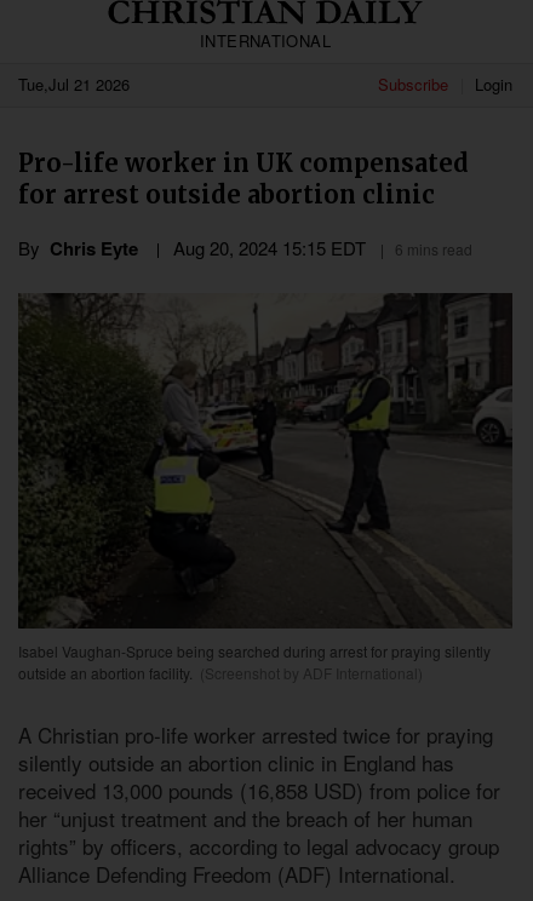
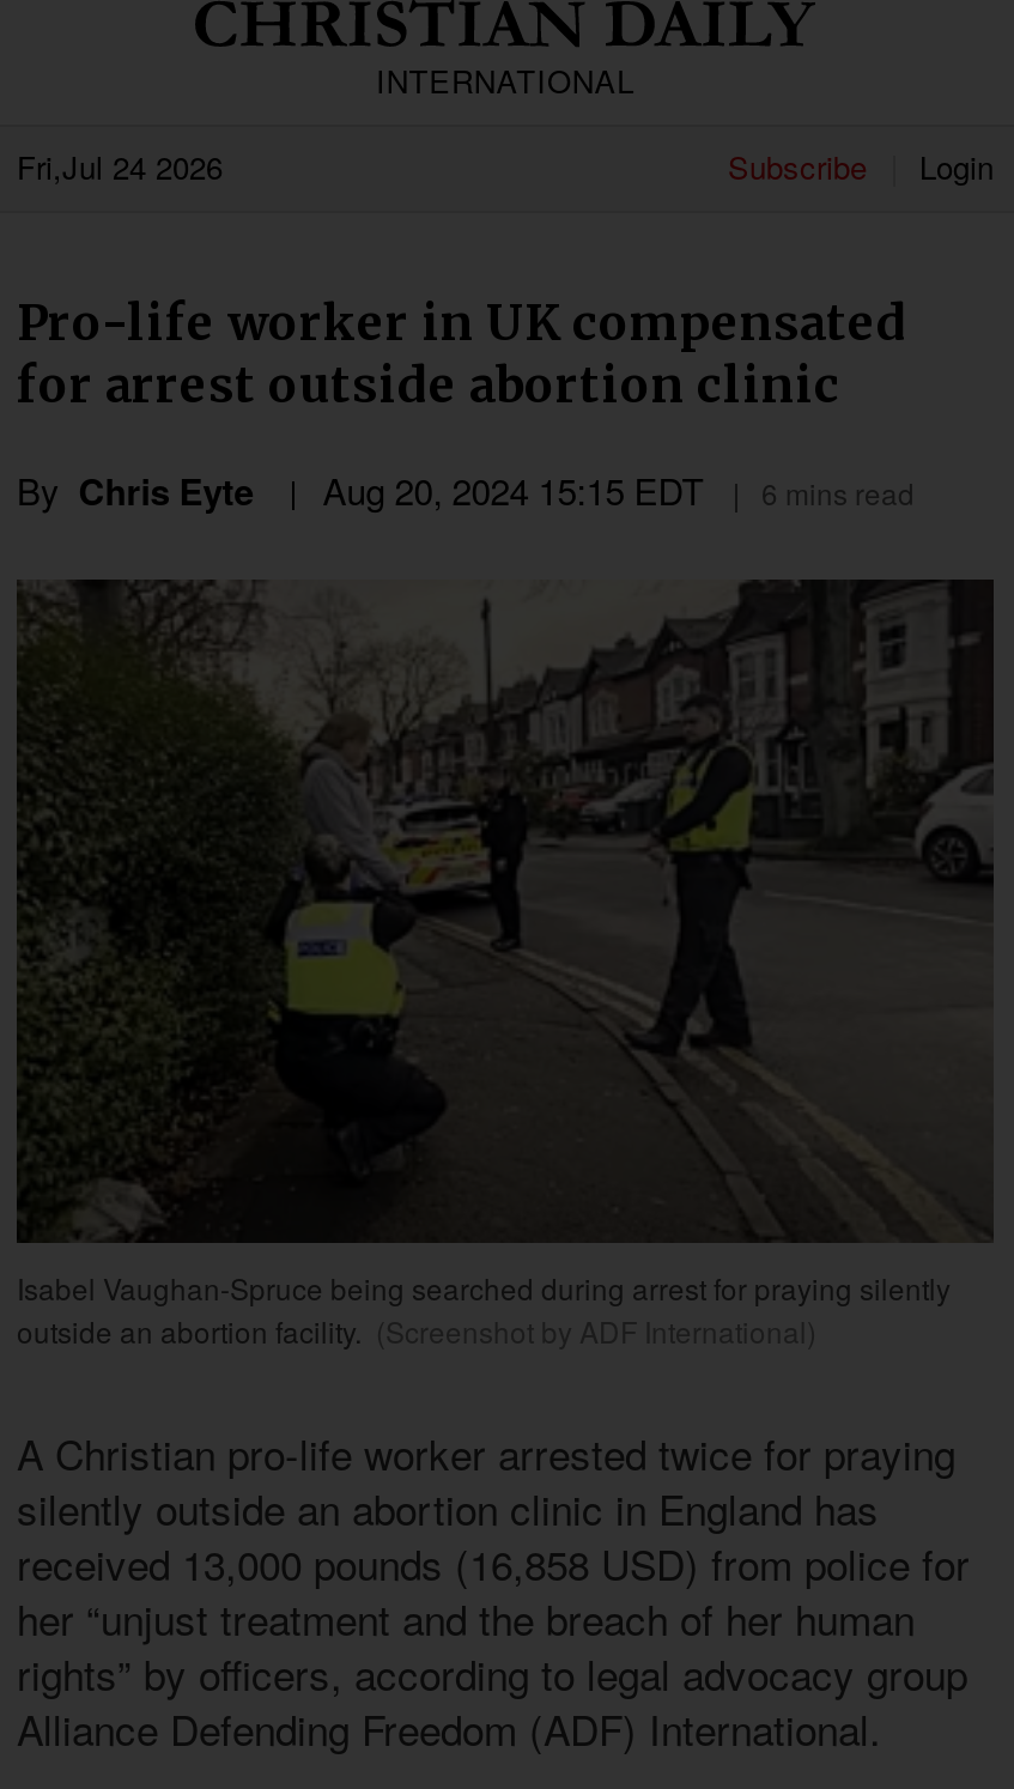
- Tue,Jul 21 2026
+ Fri,Jul 24 2026
